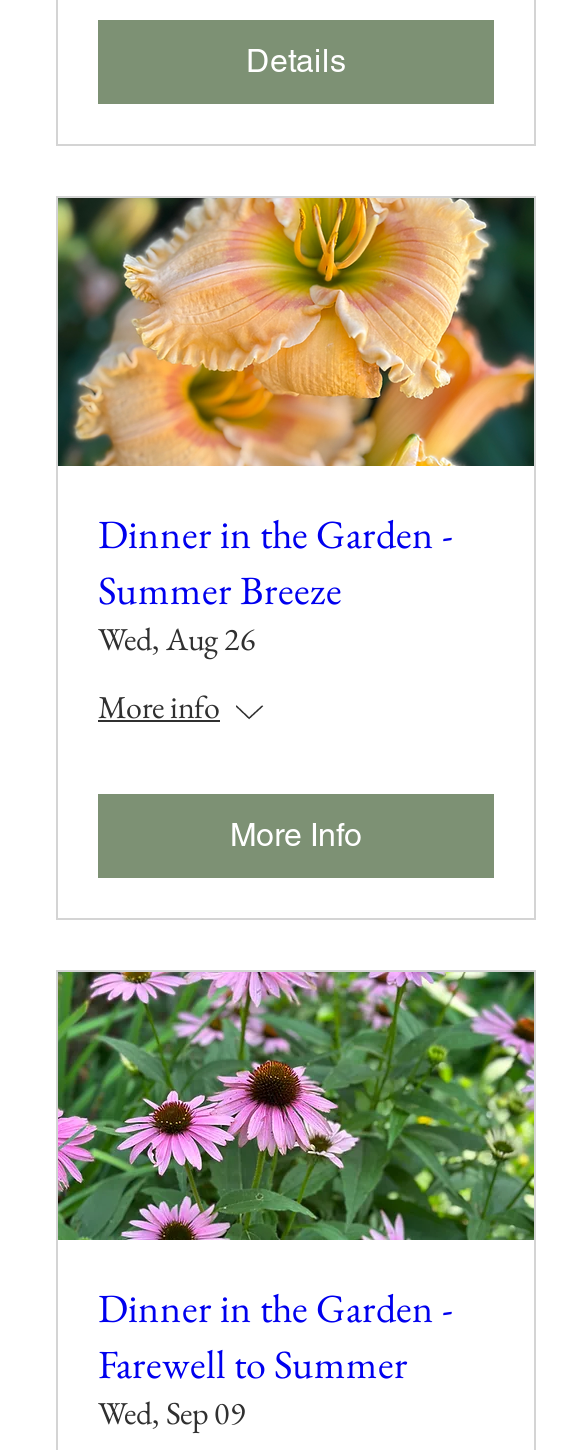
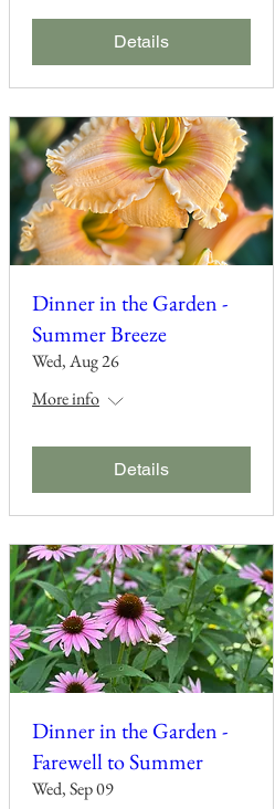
- More Info
+ Details
